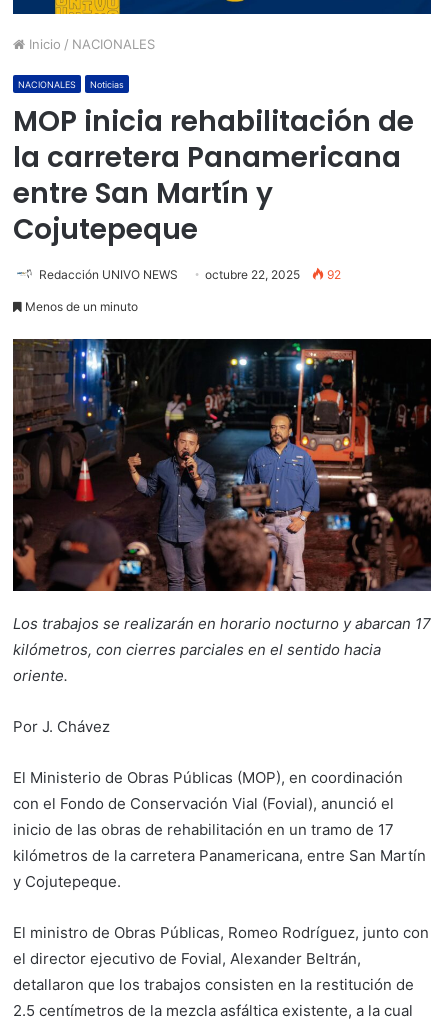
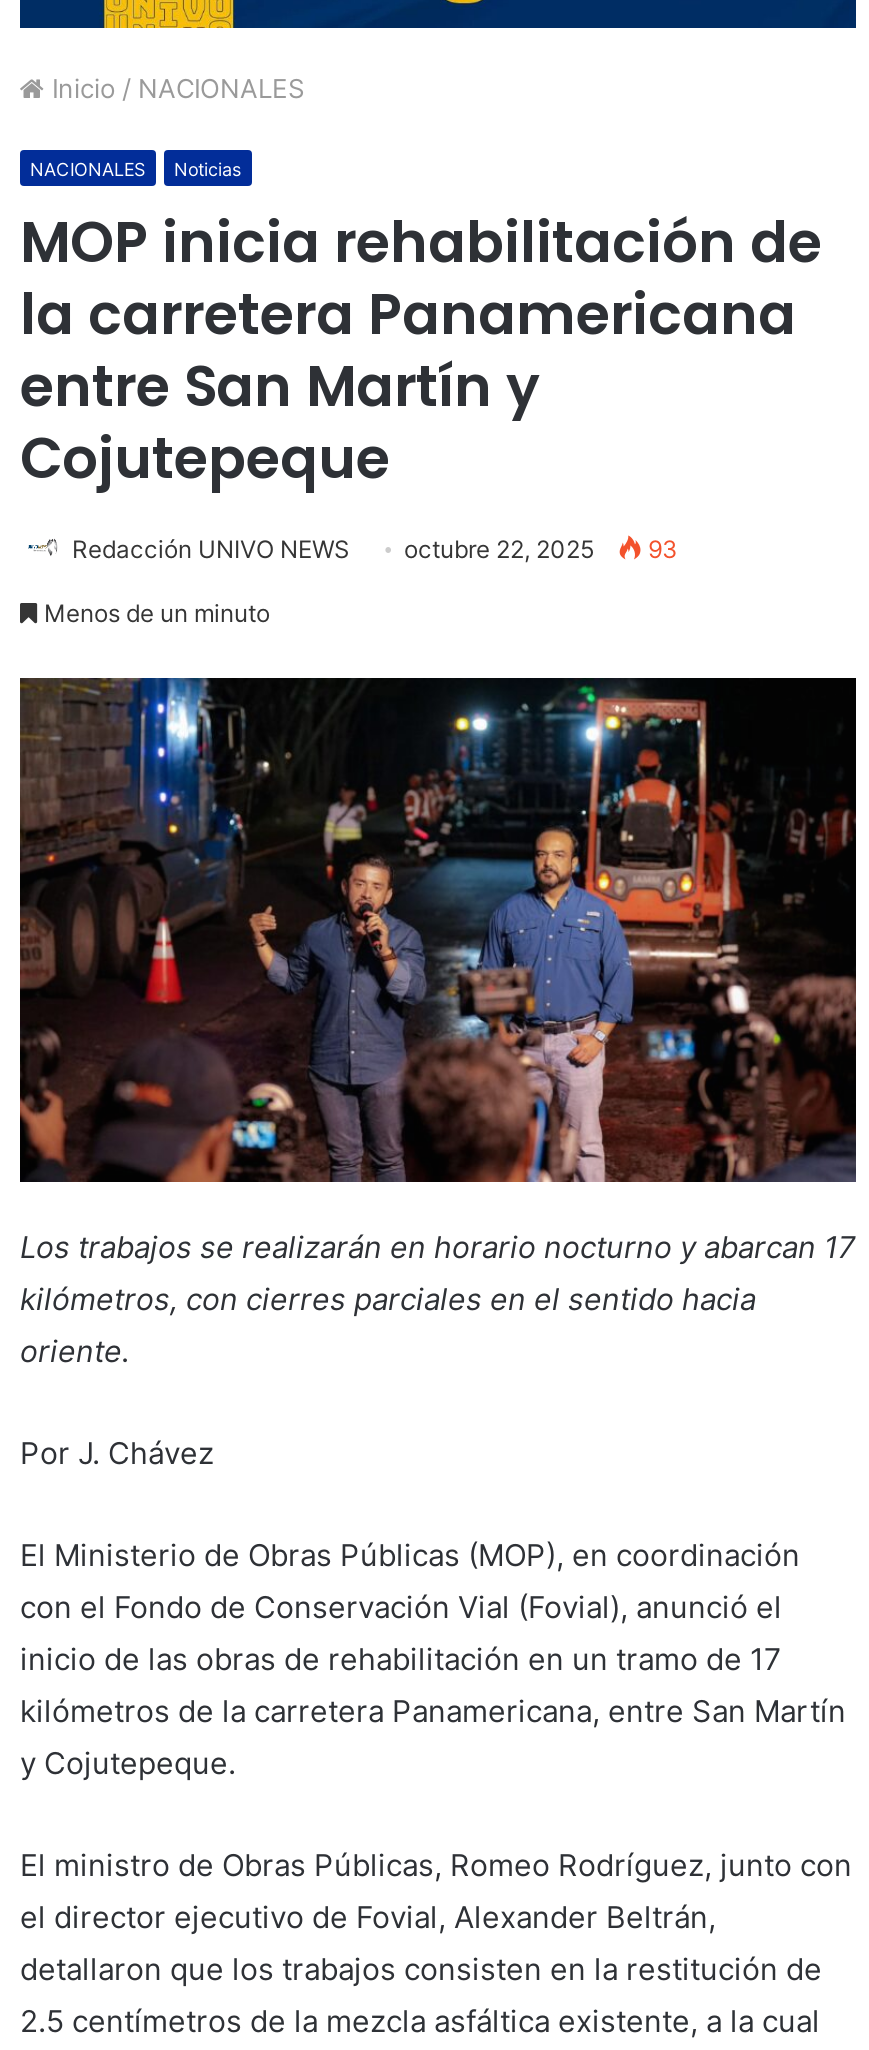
- Redacción UNIVO NEWS octubre 22, 2025 92
+ Redacción UNIVO NEWS octubre 22, 2025 93
